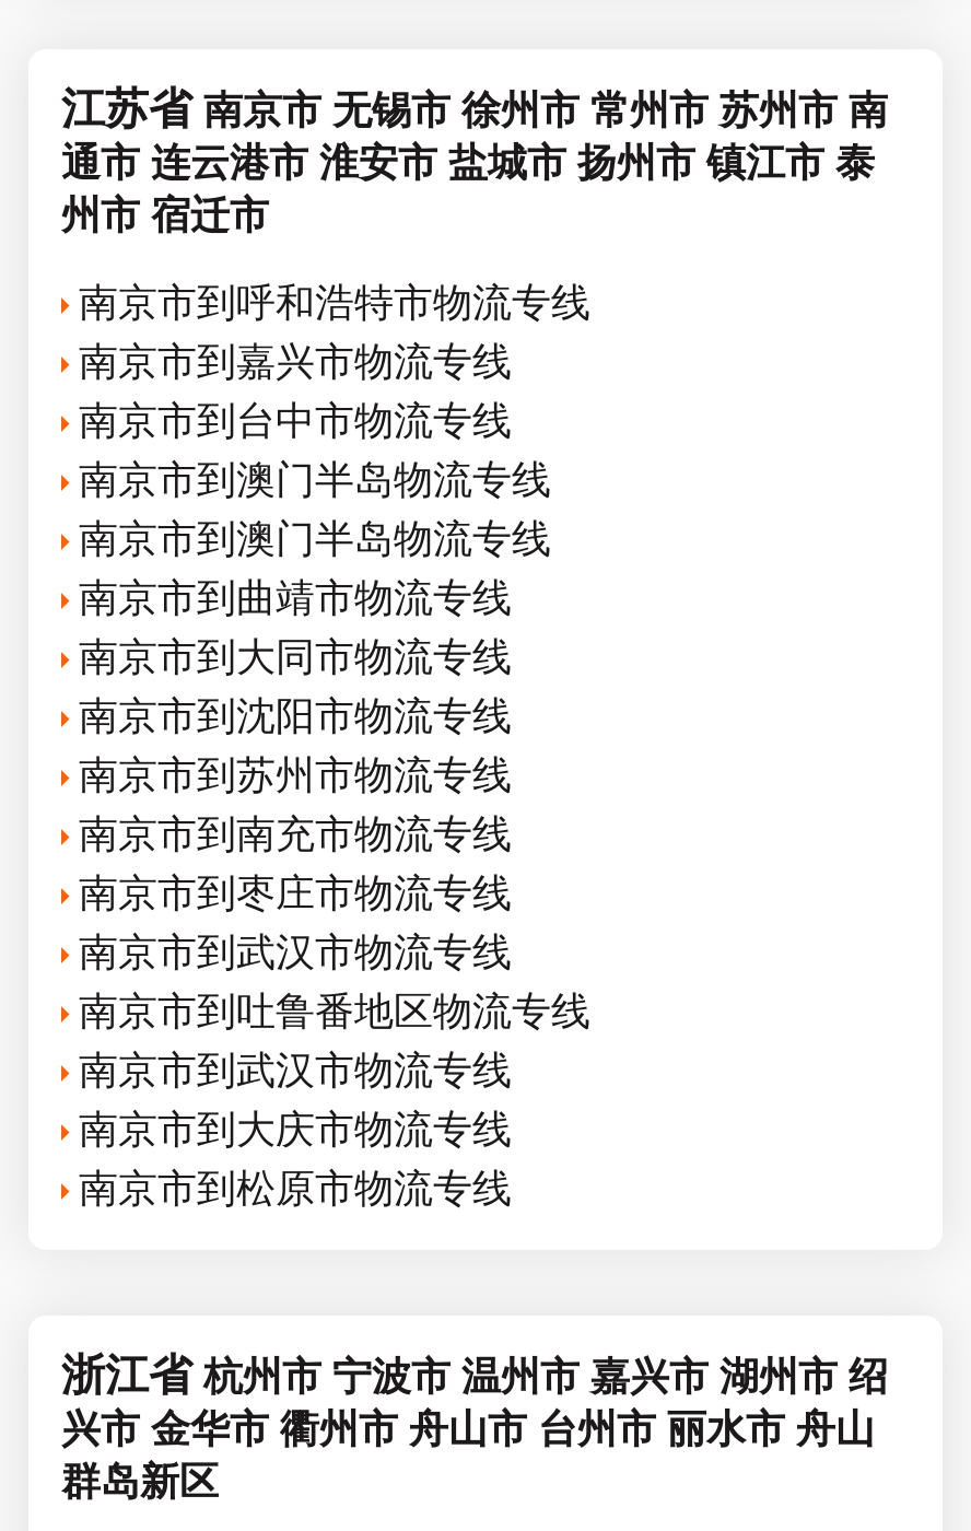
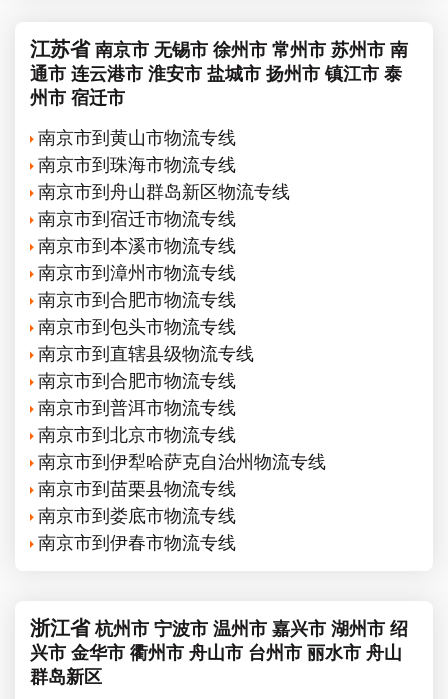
- 南京市到呼和浩特市物流专线
- 南京市到嘉兴市物流专线
- 南京市到台中市物流专线
- 南京市到澳门半岛物流专线
- 南京市到澳门半岛物流专线
- 南京市到曲靖市物流专线
- 南京市到大同市物流专线
- 南京市到沈阳市物流专线
- 南京市到苏州市物流专线
- 南京市到南充市物流专线
- 南京市到枣庄市物流专线
- 南京市到武汉市物流专线
- 南京市到吐鲁番地区物流专线
- 南京市到武汉市物流专线
- 南京市到大庆市物流专线
- 南京市到松原市物流专线
+ 南京市到黄山市物流专线
+ 南京市到珠海市物流专线
+ 南京市到舟山群岛新区物流专线
+ 南京市到宿迁市物流专线
+ 南京市到本溪市物流专线
+ 南京市到漳州市物流专线
+ 南京市到合肥市物流专线
+ 南京市到包头市物流专线
+ 南京市到直辖县级物流专线
+ 南京市到合肥市物流专线
+ 南京市到普洱市物流专线
+ 南京市到北京市物流专线
+ 南京市到伊犁哈萨克自治州物流专线
+ 南京市到苗栗县物流专线
+ 南京市到娄底市物流专线
+ 南京市到伊春市物流专线
